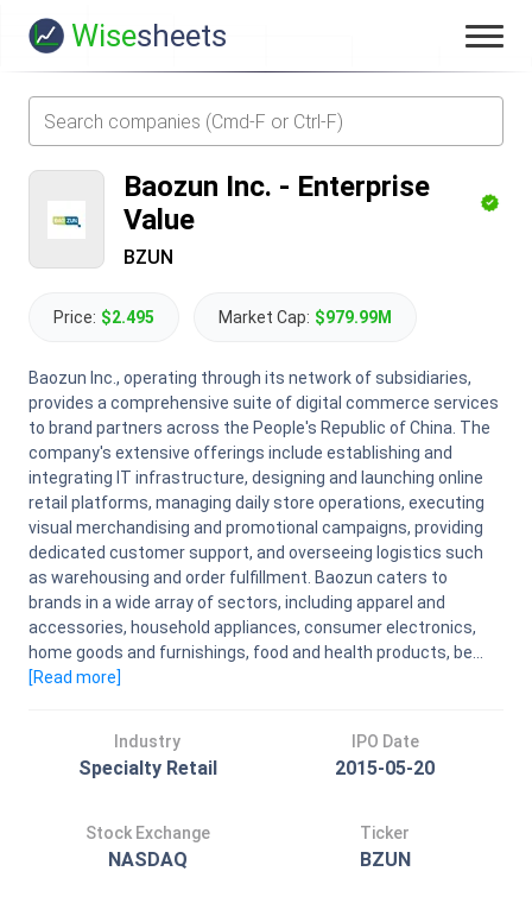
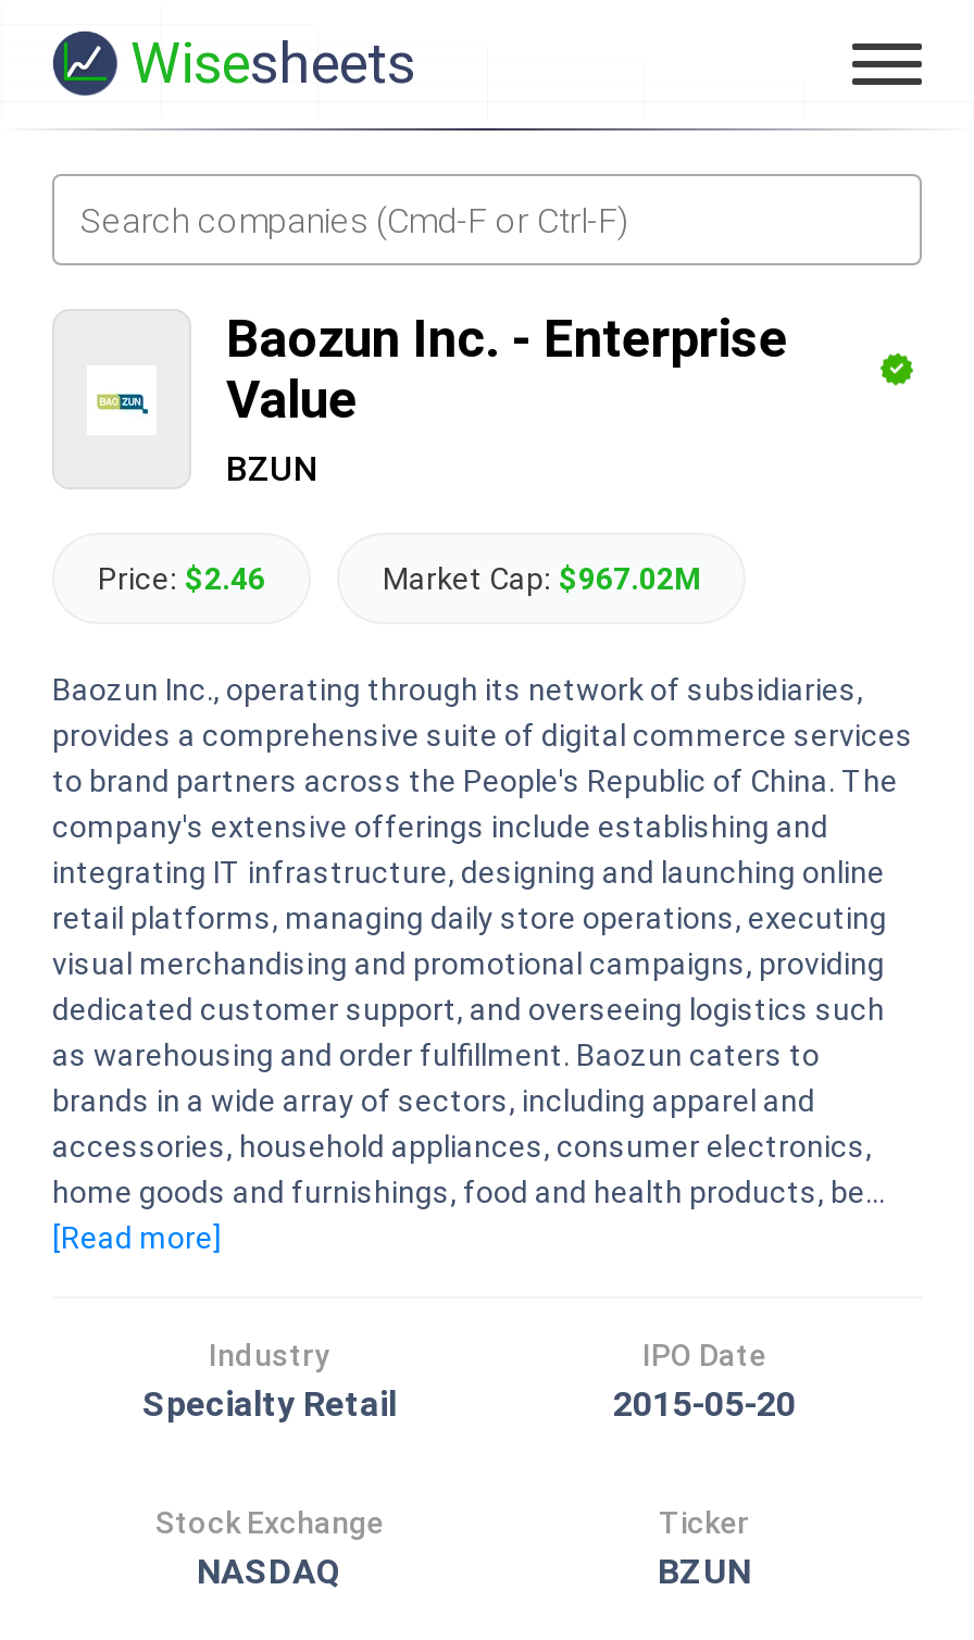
- Price: $2.495
+ Price: $2.46

- Market Cap: $979.99M
+ Market Cap: $967.02M
